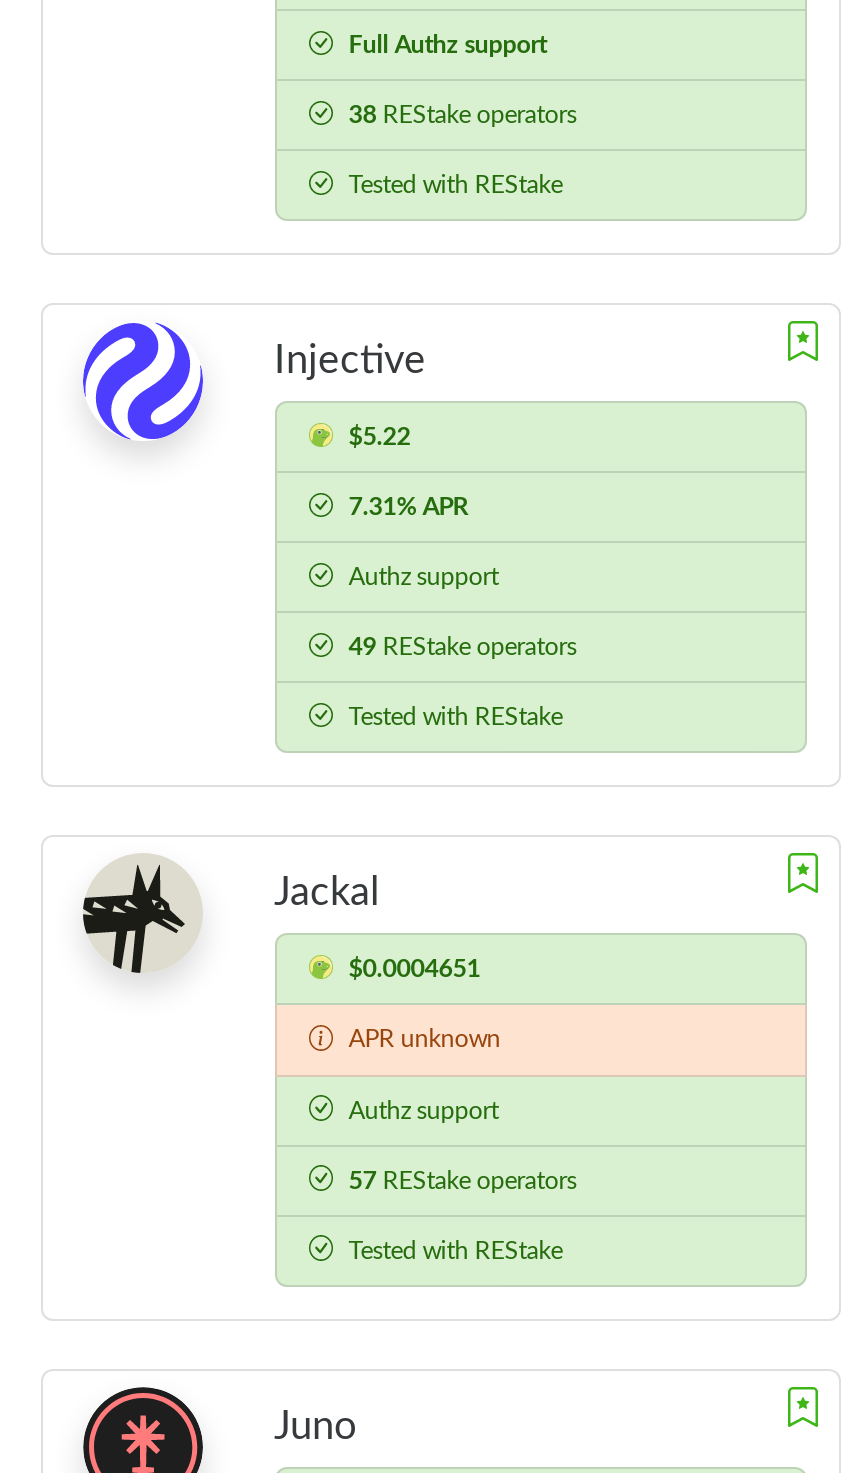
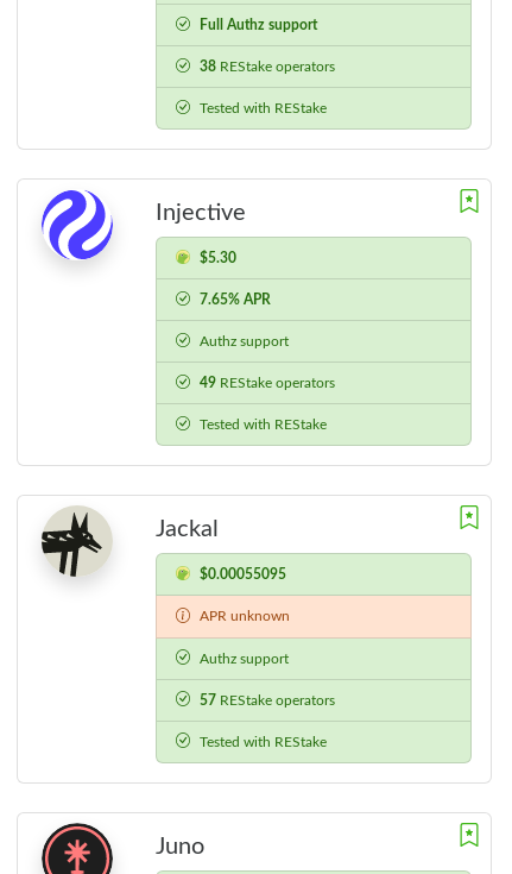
- $5.22
+ $5.30

- 7.31% APR
+ 7.65% APR

- $0.0004651
+ $0.00055095
